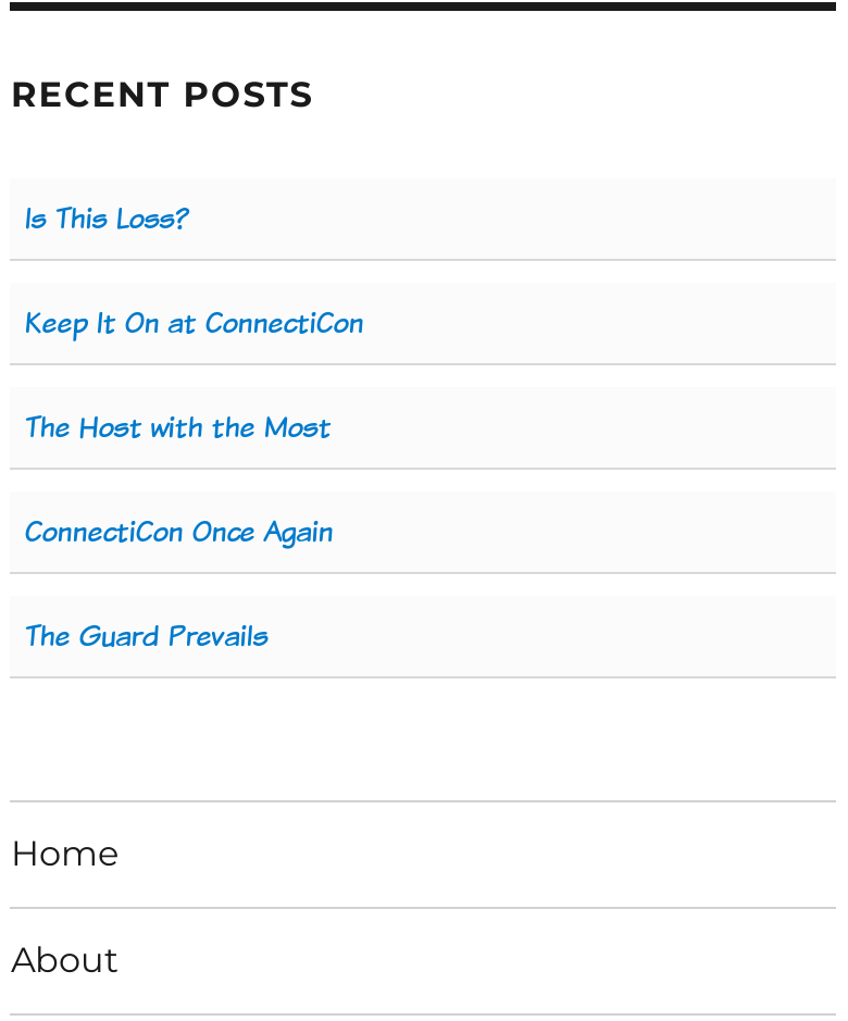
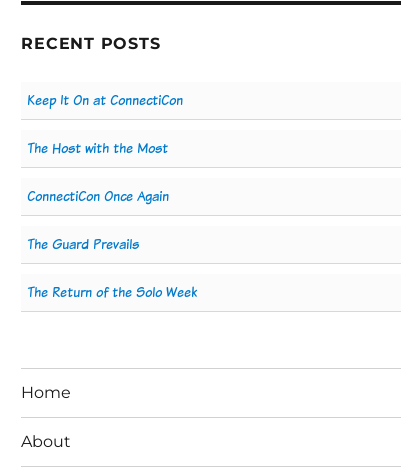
- Is This Loss?

moved up: Keep It On at ConnectiCon | The Host with the Most | ConnectiCon Once Again | The Guard Prevails

+ The Return of the Solo Week
